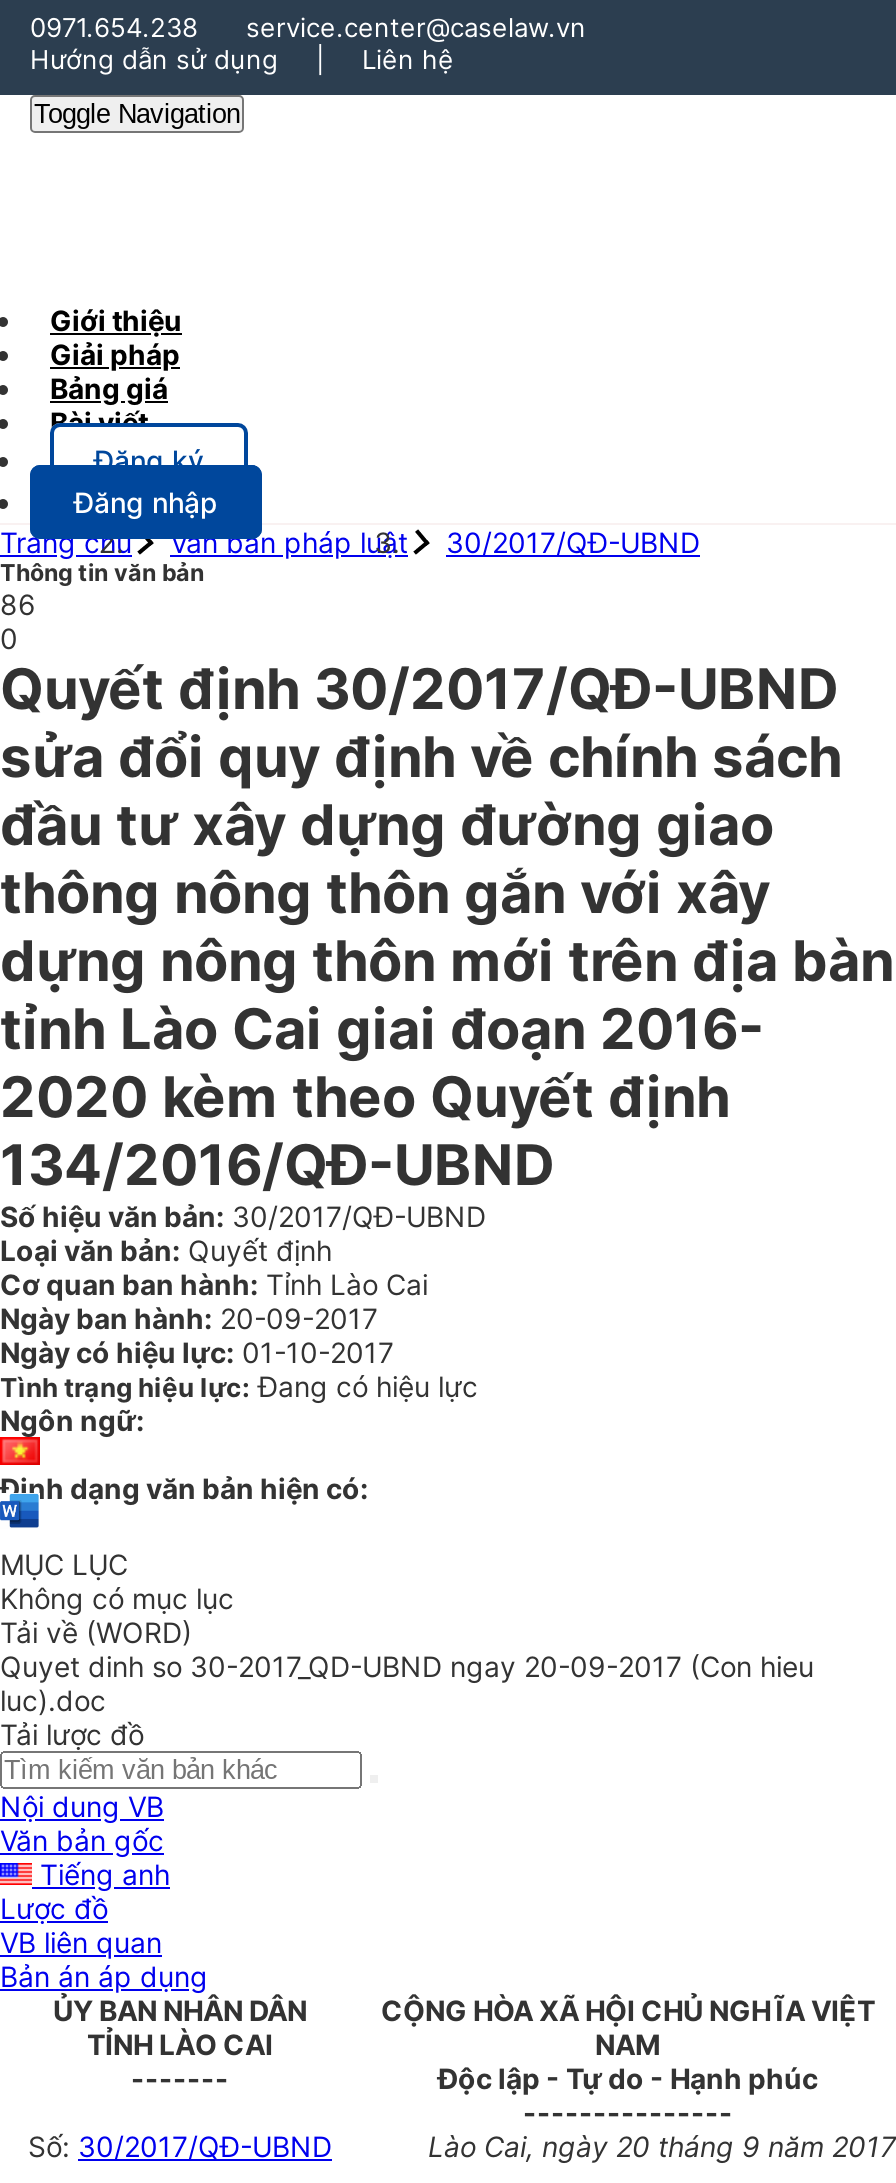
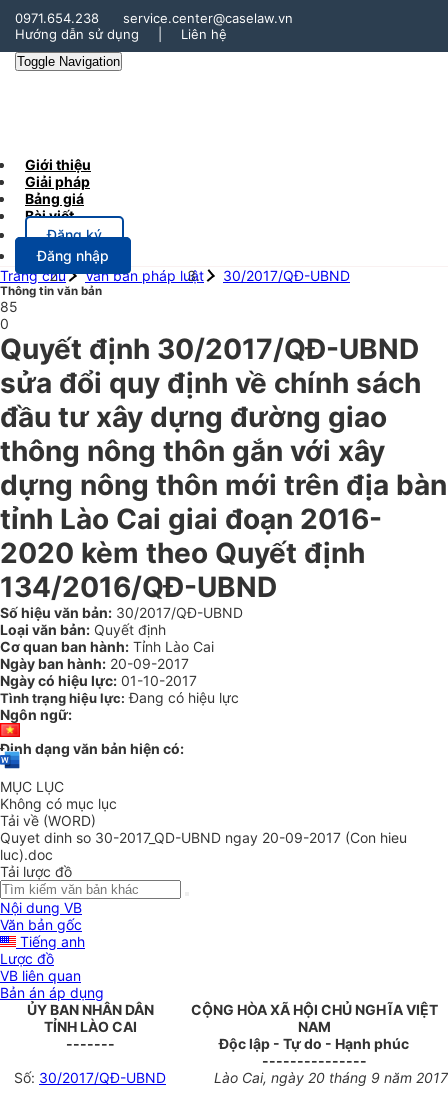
- 86
+ 85
